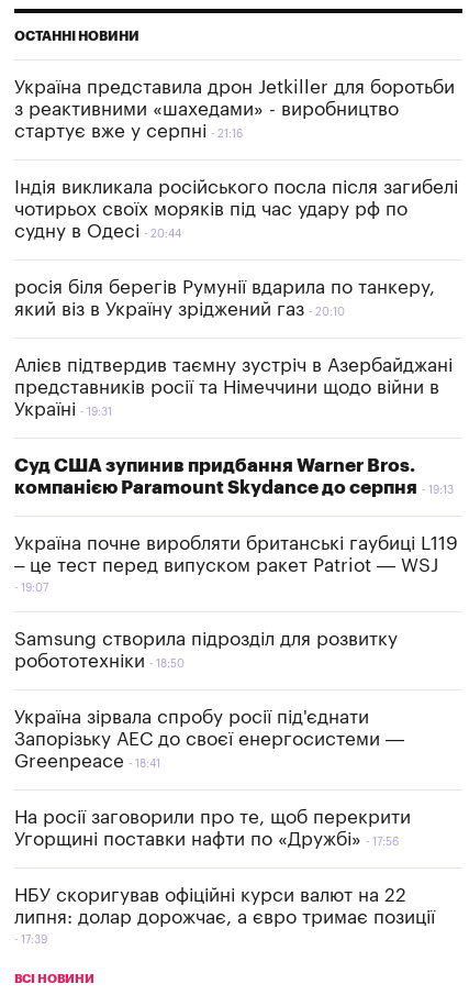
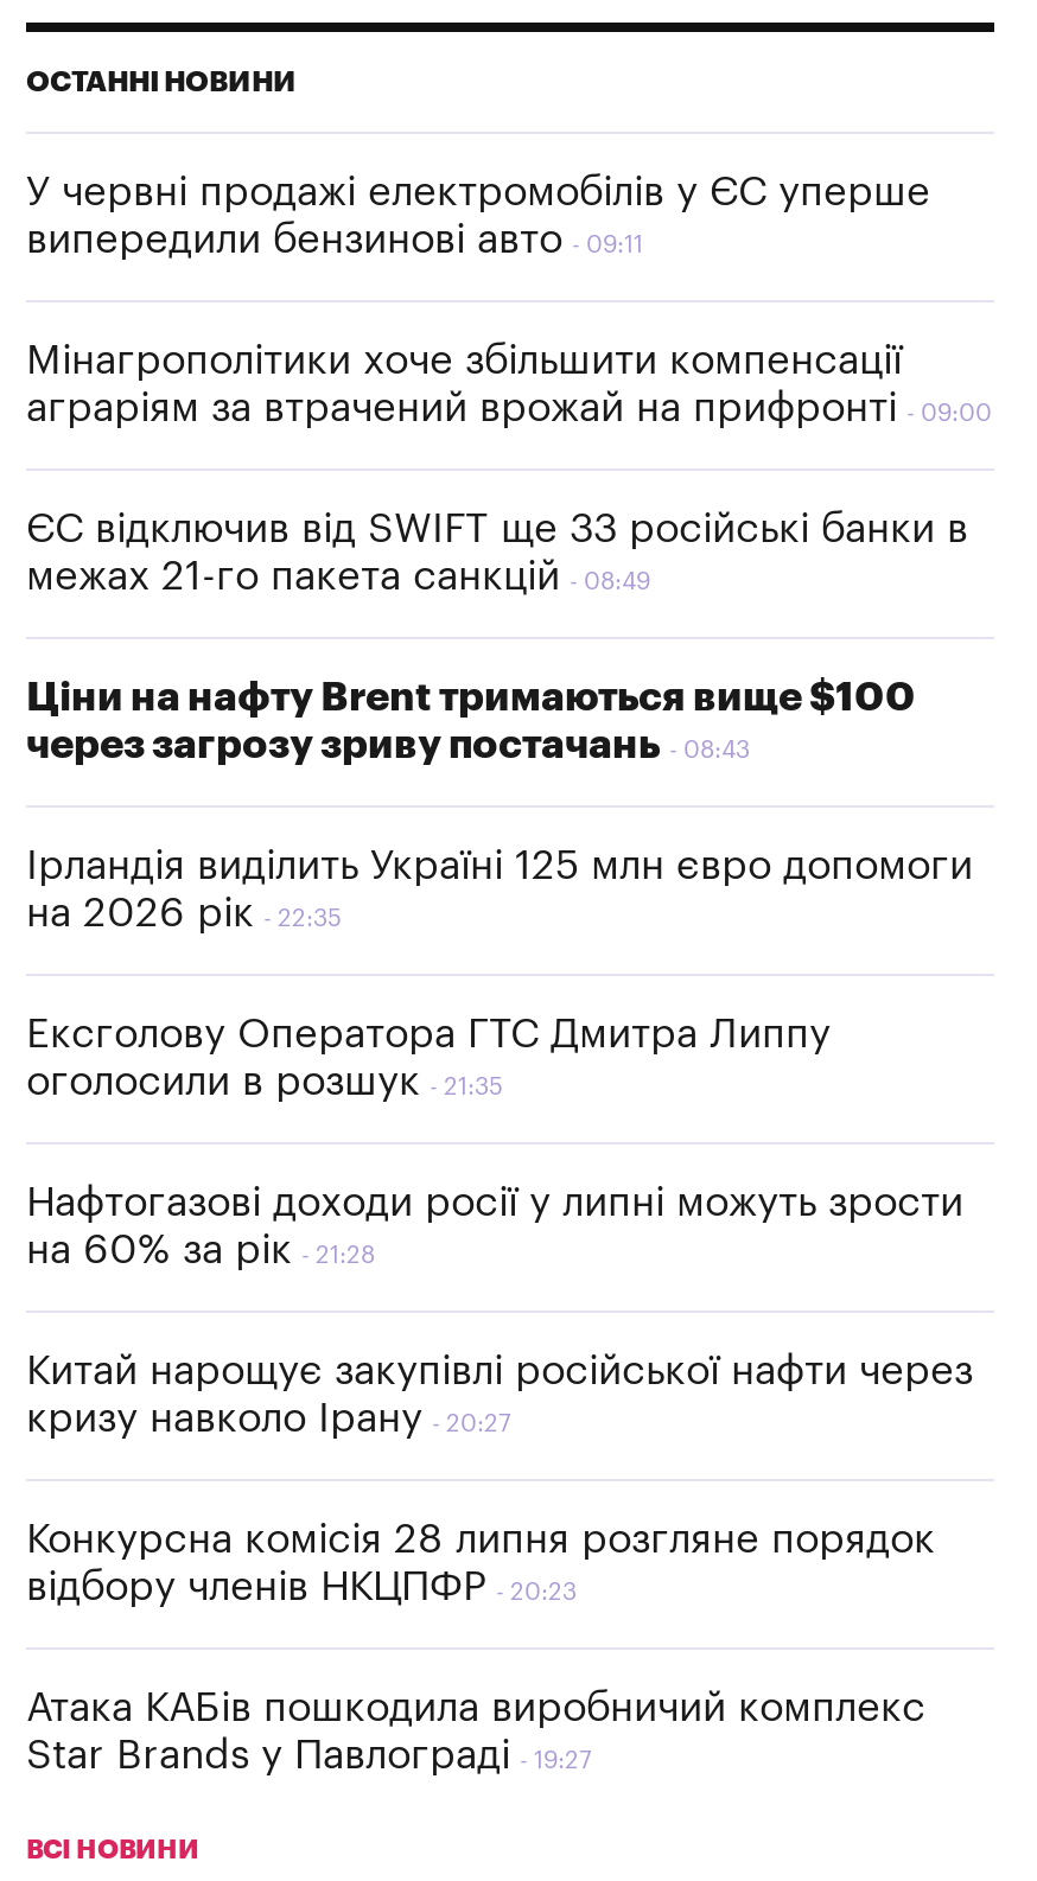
- Україна представила дрон Jetkiller для боротьби
- з реактивними «шахедами» - виробництво
- стартує вже у серпні
- 21:16
+ У червні продажі електромобілів у ЄС уперше
+ випередили бензинові авто
+ 09:11

- Індія викликала російського посла після загибелі
- чотирьох своїх моряків під час удару рф по
- судну в Одесі
- 20:44
+ Мінагрополітики хоче збільшити компенсації
+ аграріям за втрачений врожай на прифронті
+ 09:00

- росія біля берегів Румунії вдарила по танкеру,
- який віз в Україну зріджений газ
- 20:10
+ ЄС відключив від SWIFT ще 33 російські банки в
+ межах 21-го пакета санкцій
+ 08:49

- Алієв підтвердив таємну зустріч в Азербайджані
- представників росії та Німеччини щодо війни в
- Україні
- 19:31
+ Ціни на нафту Brent тримаються вище $100
+ через загрозу зриву постачань
+ 08:43

- Суд США зупинив придбання Warner Bros.
- компанією Paramount Skydance до серпня
- 19:13
+ Ірландія виділить Україні 125 млн євро допомоги
+ на 2026 рік
+ 22:35

- Україна почне виробляти британські гаубиці L119
- – це тест перед випуском ракет Patriot — WSJ
- 19:07
+ Ексголову Оператора ГТС Дмитра Липпу
+ оголосили в розшук
+ 21:35

- Samsung створила підрозділ для розвитку
- робототехніки
- 18:50
+ Нафтогазові доходи росії у липні можуть зрости
+ на 60% за рік
+ 21:28

- Україна зірвала спробу росії під'єднати
- Запорізьку АЕС до своєї енергосистеми —
- Greenpeace
- 18:41
+ Китай нарощує закупівлі російської нафти через
+ кризу навколо Ірану
+ 20:27

- На росії заговорили про те, щоб перекрити
- Угорщині поставки нафти по «Дружбі»
- 17:56
+ Конкурсна комісія 28 липня розгляне порядок
+ відбору членів НКЦПФР
+ 20:23

- НБУ скоригував офіційні курси валют на 22
- липня: долар дорожчає, а євро тримає позиції
- 17:39
+ Атака КАБів пошкодила виробничий комплекс
+ Star Brands у Павлограді
+ 19:27
